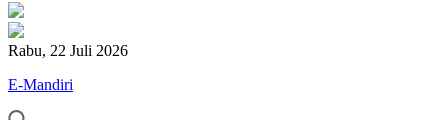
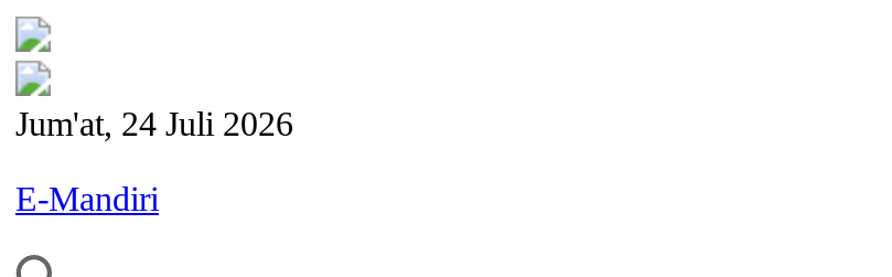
- Rabu, 22 Juli 2026
+ Jum'at, 24 Juli 2026
